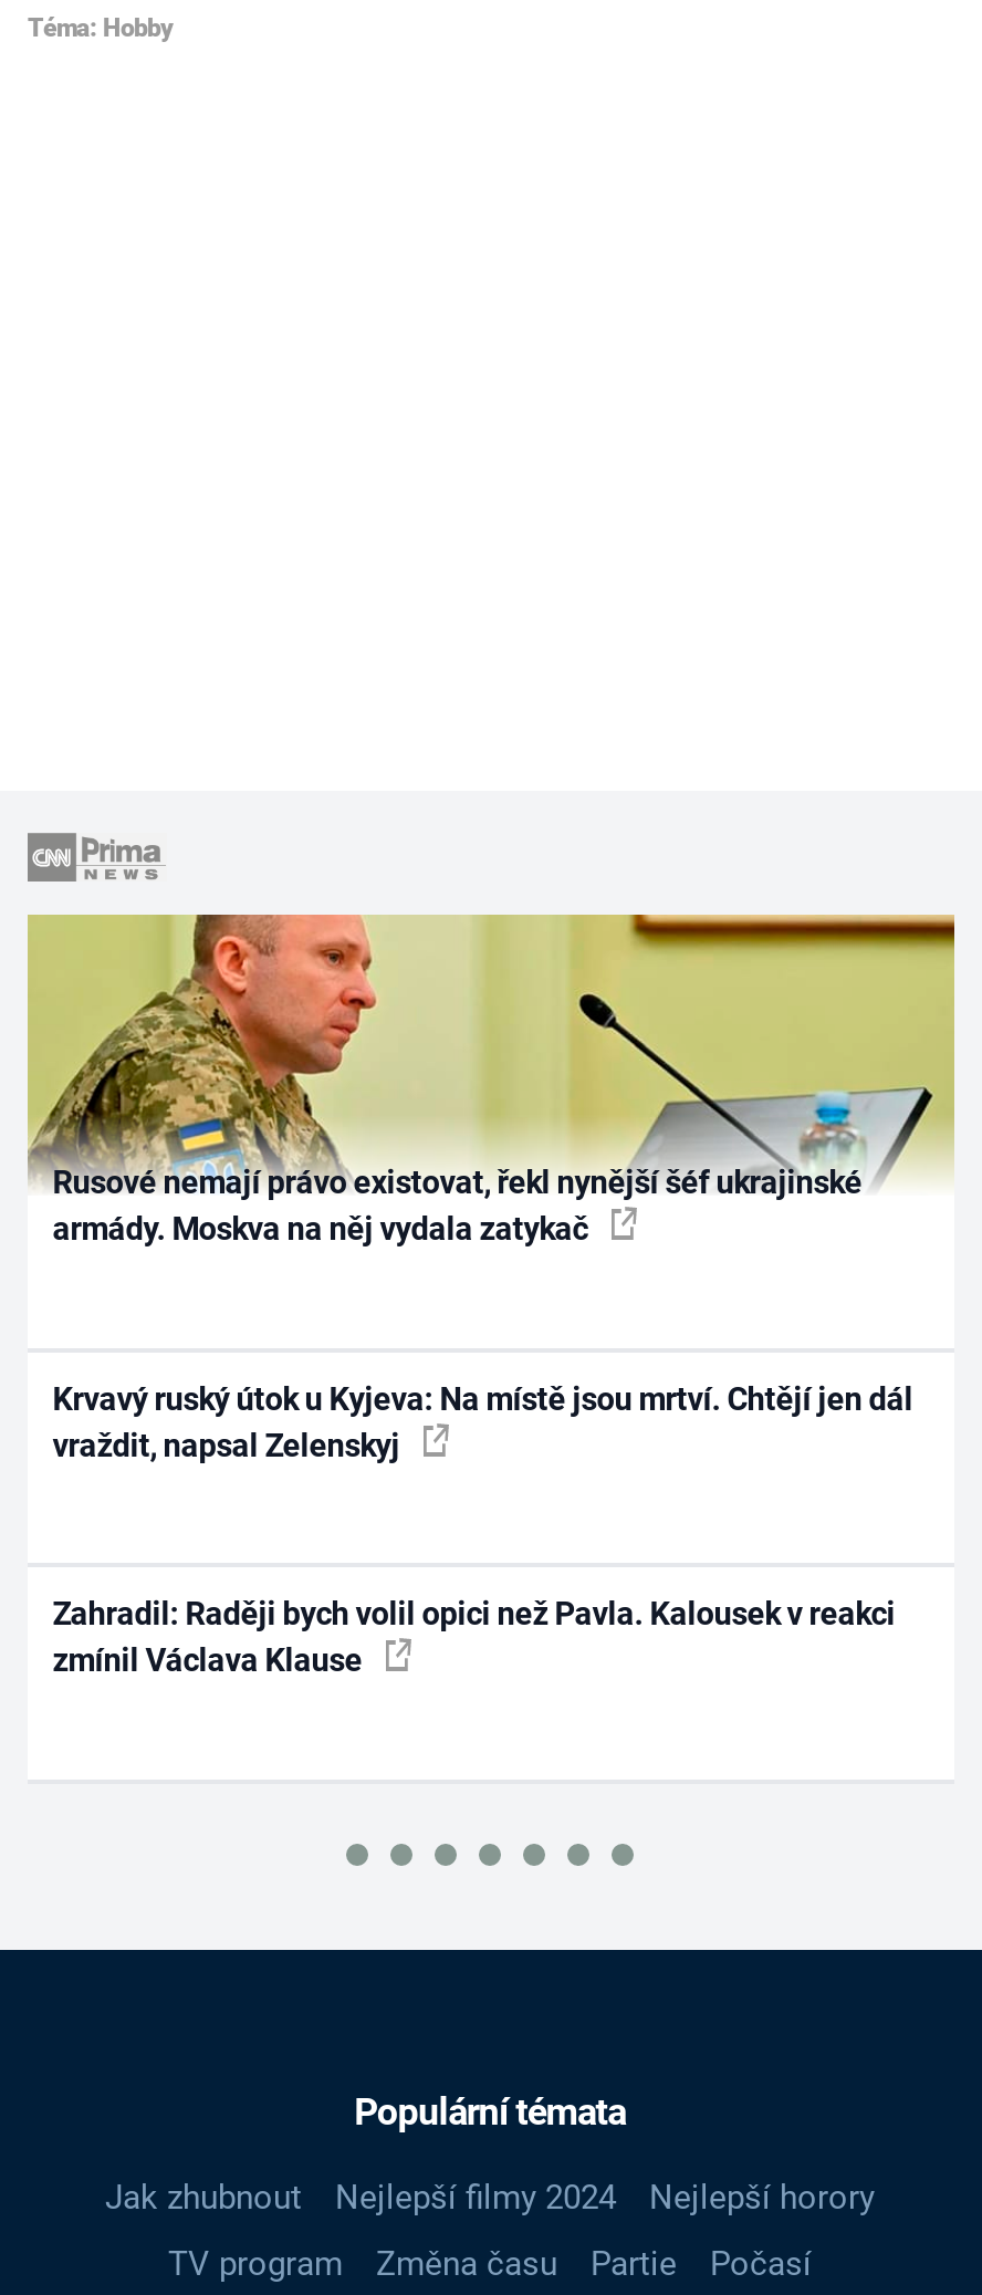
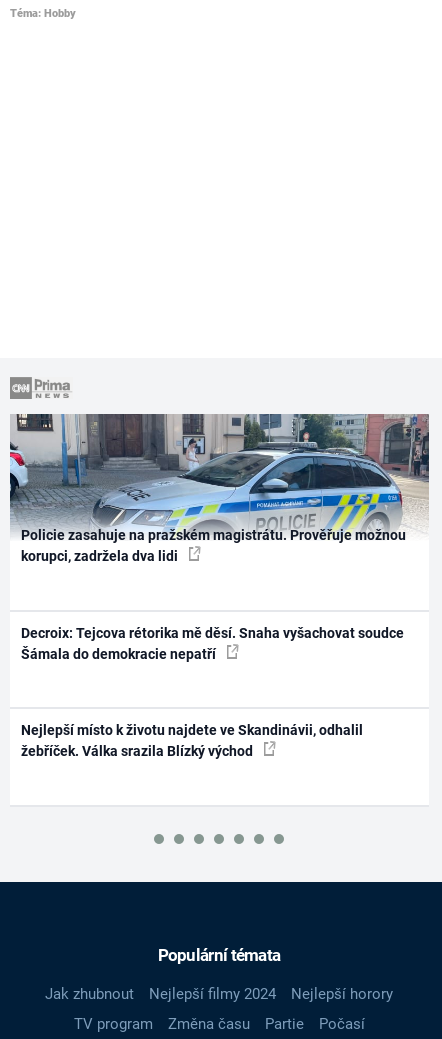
- [image]
- Rusové nemají právo existovat, řekl nynější šéf ukrajinské
- armády. Moskva na něj vydala zatykač
+ [image]
+ Policie zasahuje na pražském magistrátu. Prověřuje možnou
+ korupci, zadržela dva lidi

- Krvavý ruský útok u Kyjeva: Na místě jsou mrtví. Chtějí jen dál
- vraždit, napsal Zelenskyj
+ Decroix: Tejcova rétorika mě děsí. Snaha vyšachovat soudce
+ Šámala do demokracie nepatří

- Zahradil: Raději bych volil opici než Pavla. Kalousek v reakci
- zmínil Václava Klause
+ Nejlepší místo k životu najdete ve Skandinávii, odhalil
+ žebříček. Válka srazila Blízký východ
